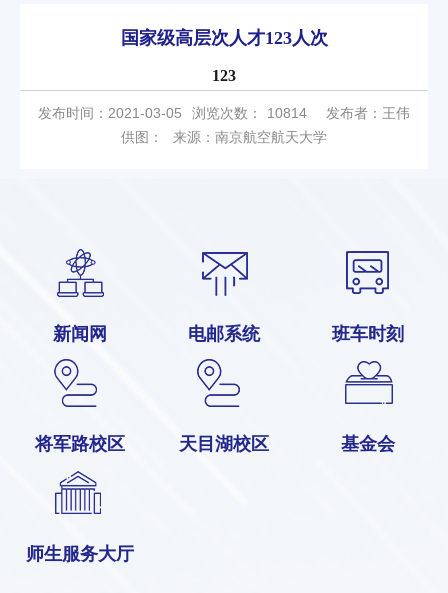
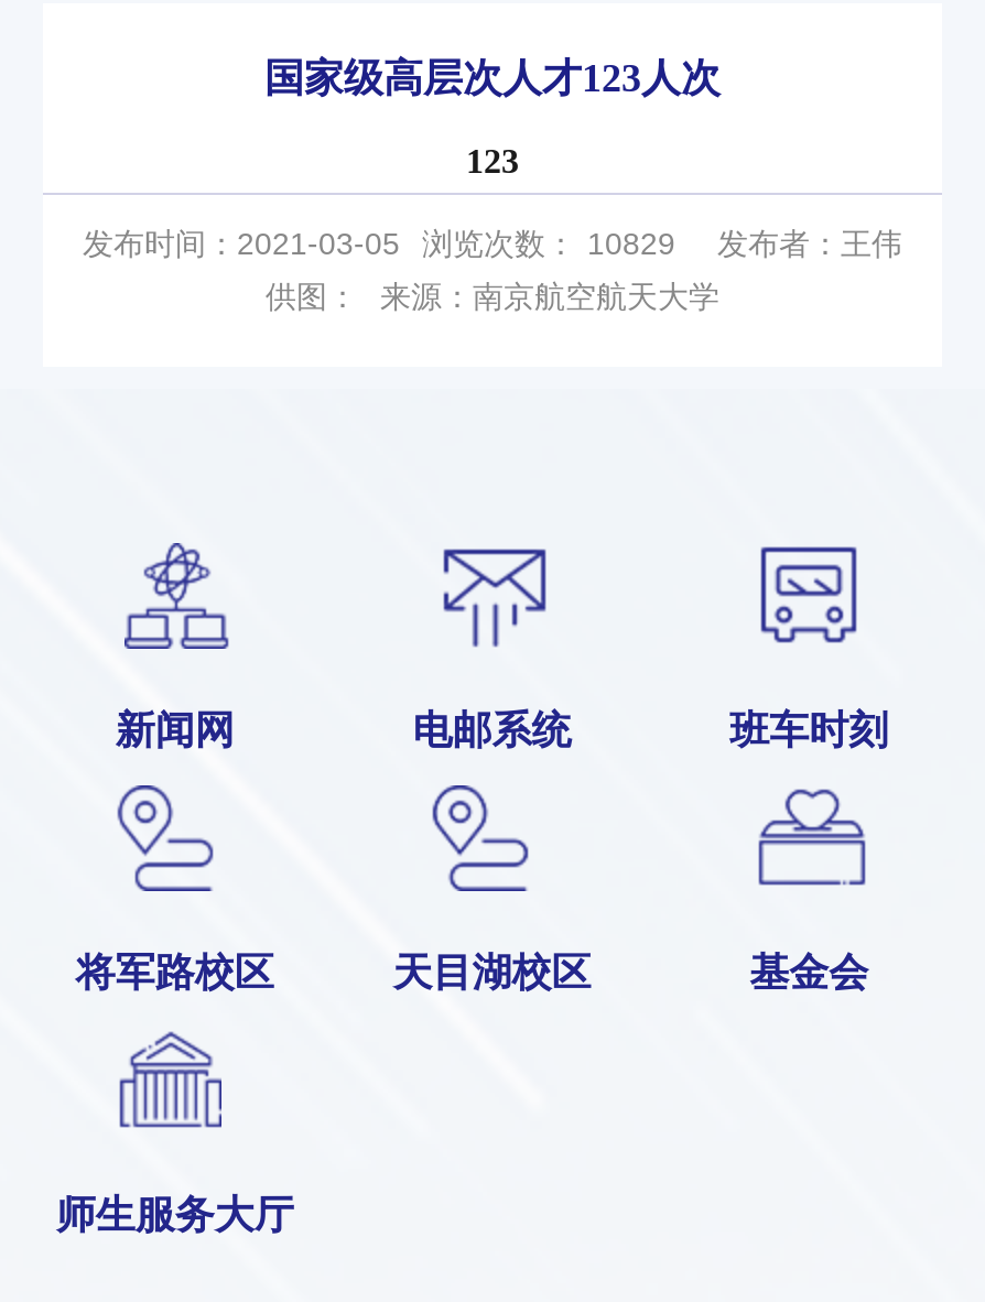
- 发布时间：2021-03-05 浏览次数： 10814 发布者：王伟
+ 发布时间：2021-03-05 浏览次数： 10829 发布者：王伟
